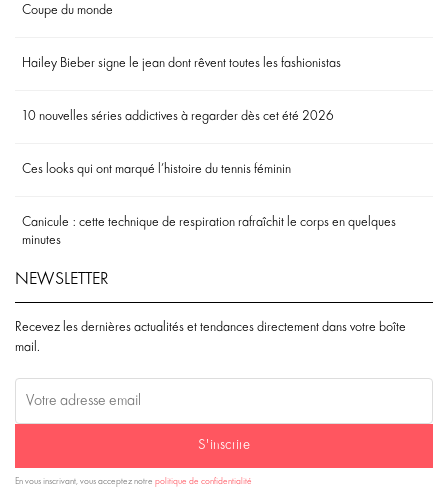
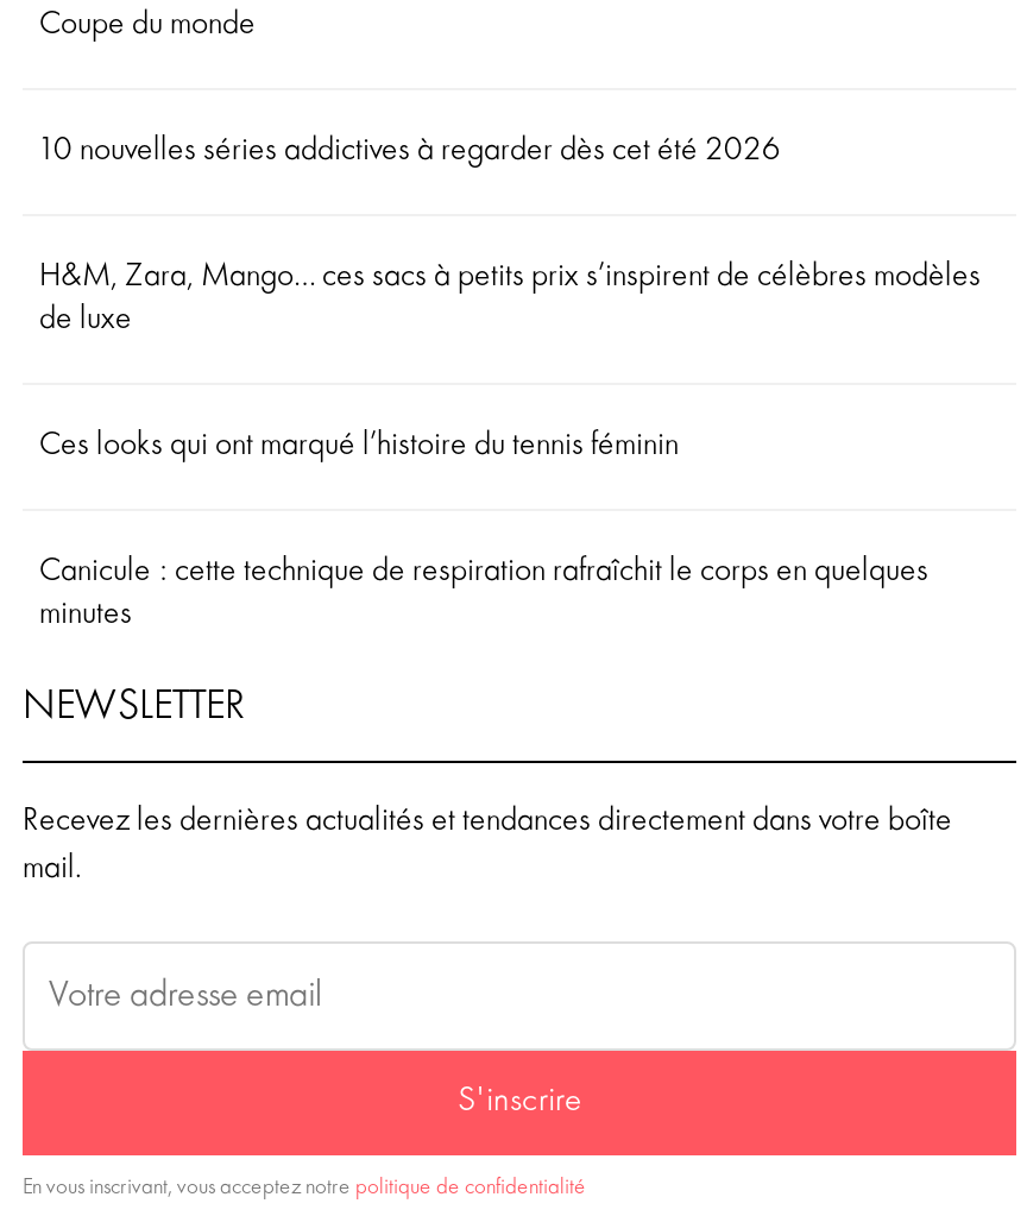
- Hailey Bieber signe le jean dont rêvent toutes les fashionistas

moved up: 10 nouvelles séries addictives à regarder dès cet été 2026

+ H&M, Zara, Mango… ces sacs à petits prix s’inspirent de célèbres modèles
+ de luxe
